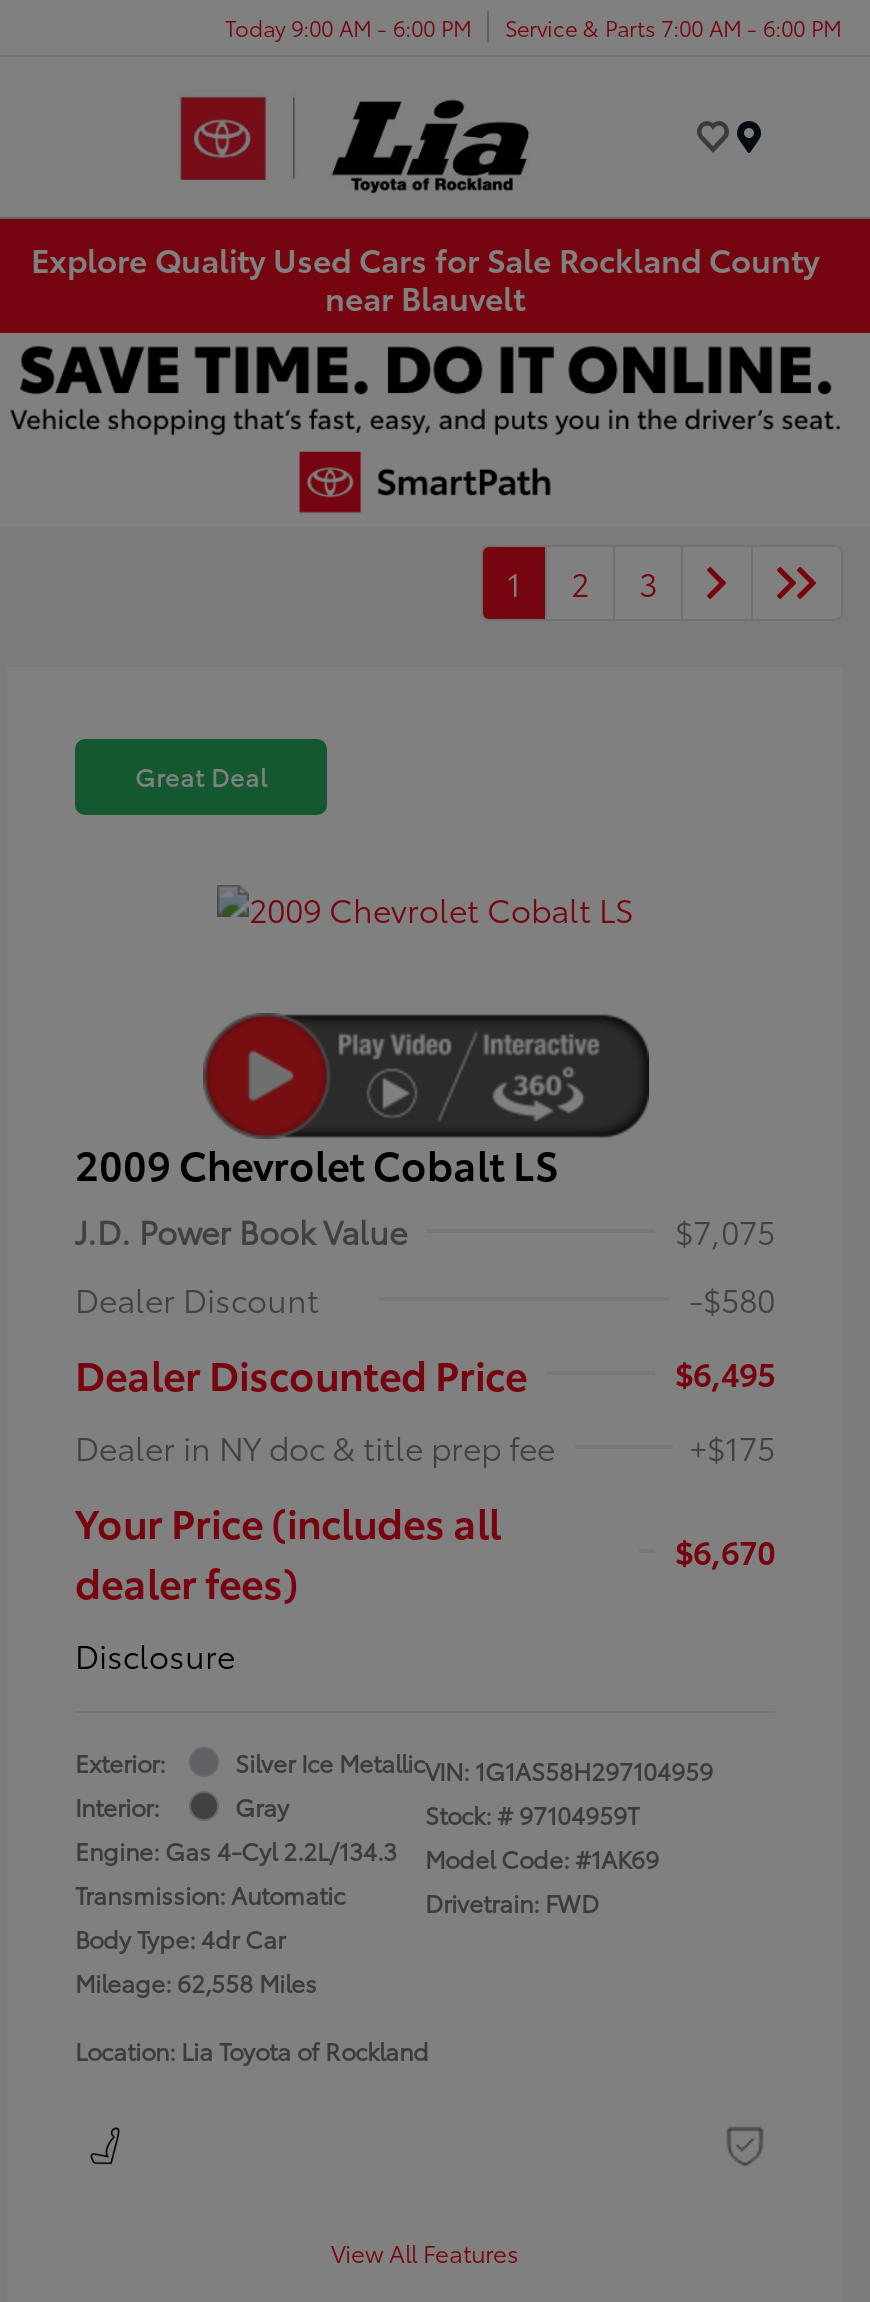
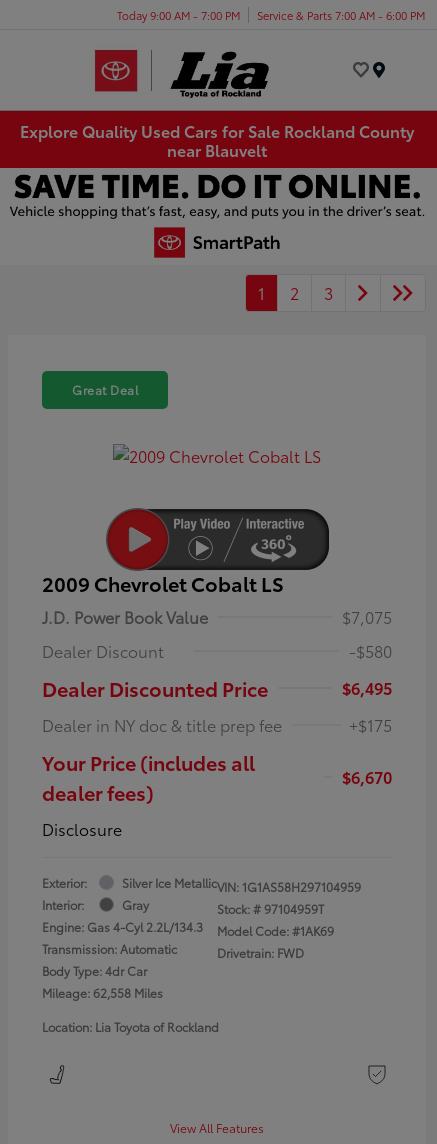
- Today 9:00 AM - 6:00 PM Service & Parts 7:00 AM - 6:00 PM
+ Today 9:00 AM - 7:00 PM Service & Parts 7:00 AM - 6:00 PM
